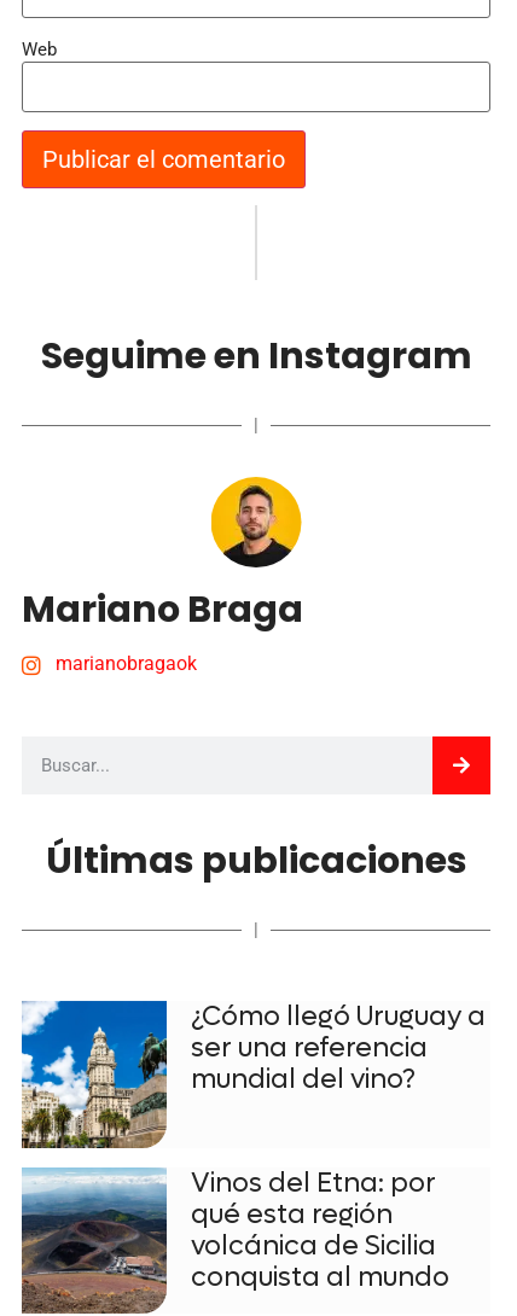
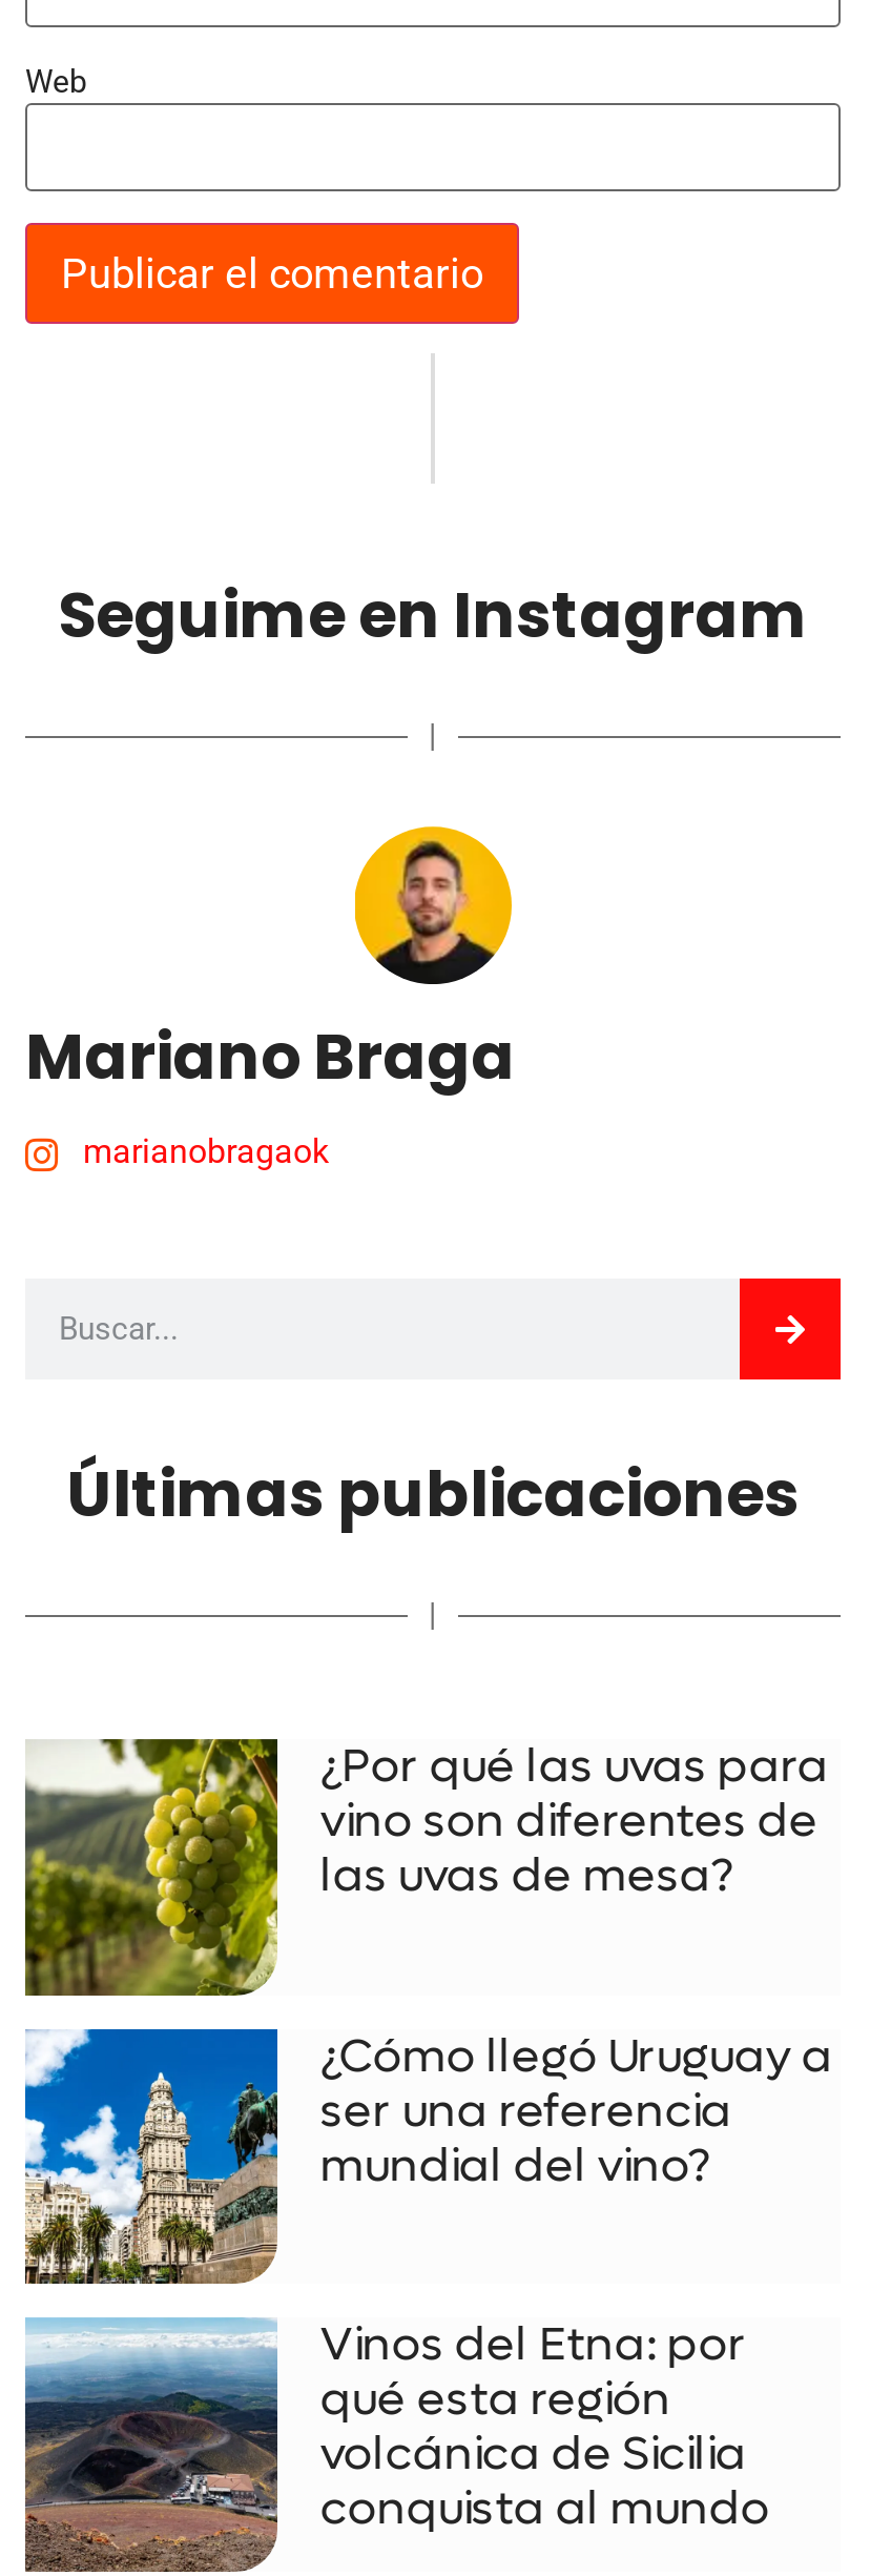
+ [image]
+ ¿Por qué las uvas para
+ vino son diferentes de
+ las uvas de mesa?
